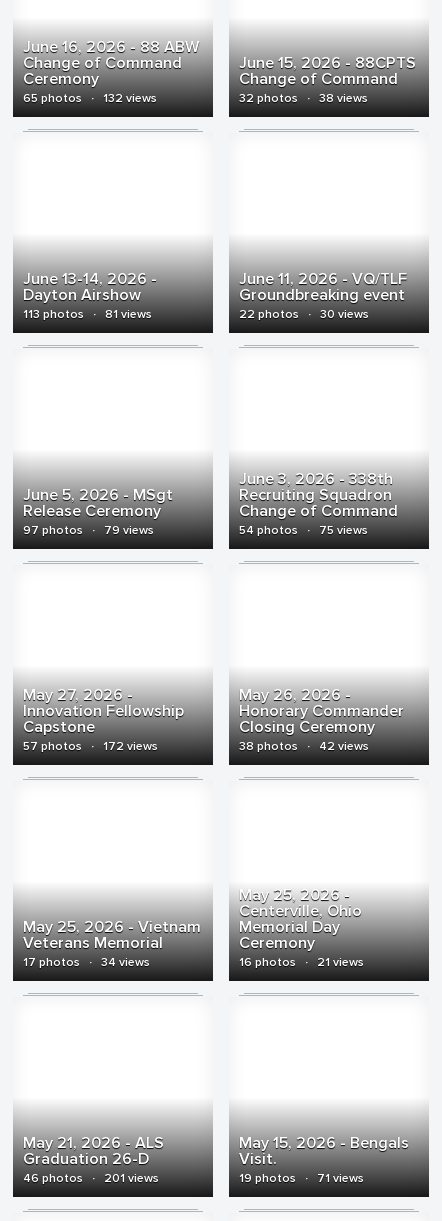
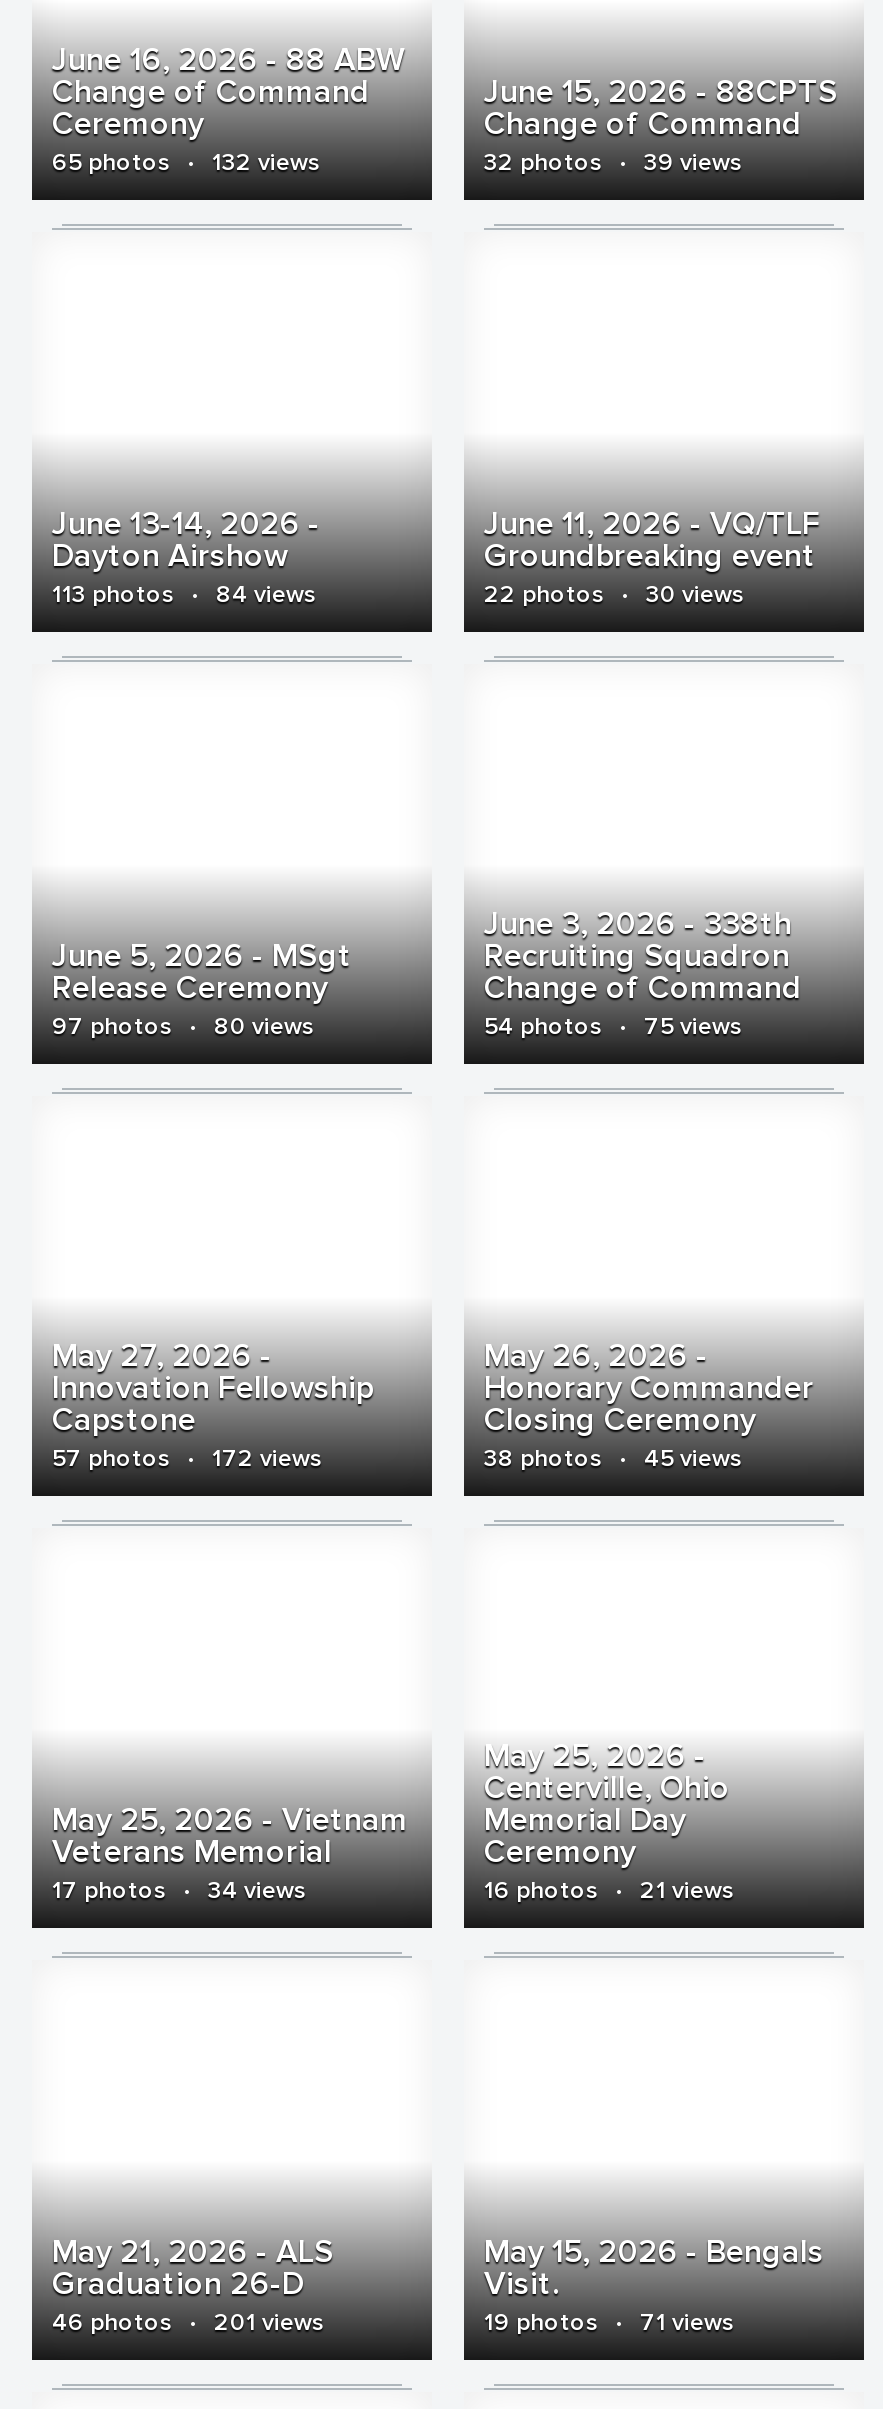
- 32 photos · 38 views
+ 32 photos · 39 views

- 113 photos · 81 views
+ 113 photos · 84 views

- 97 photos · 79 views
+ 97 photos · 80 views

- 38 photos · 42 views
+ 38 photos · 45 views
